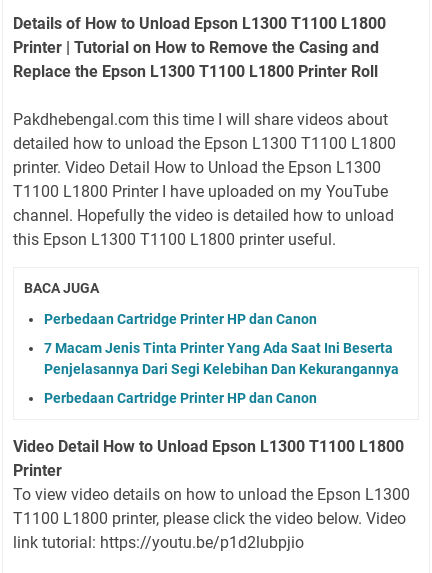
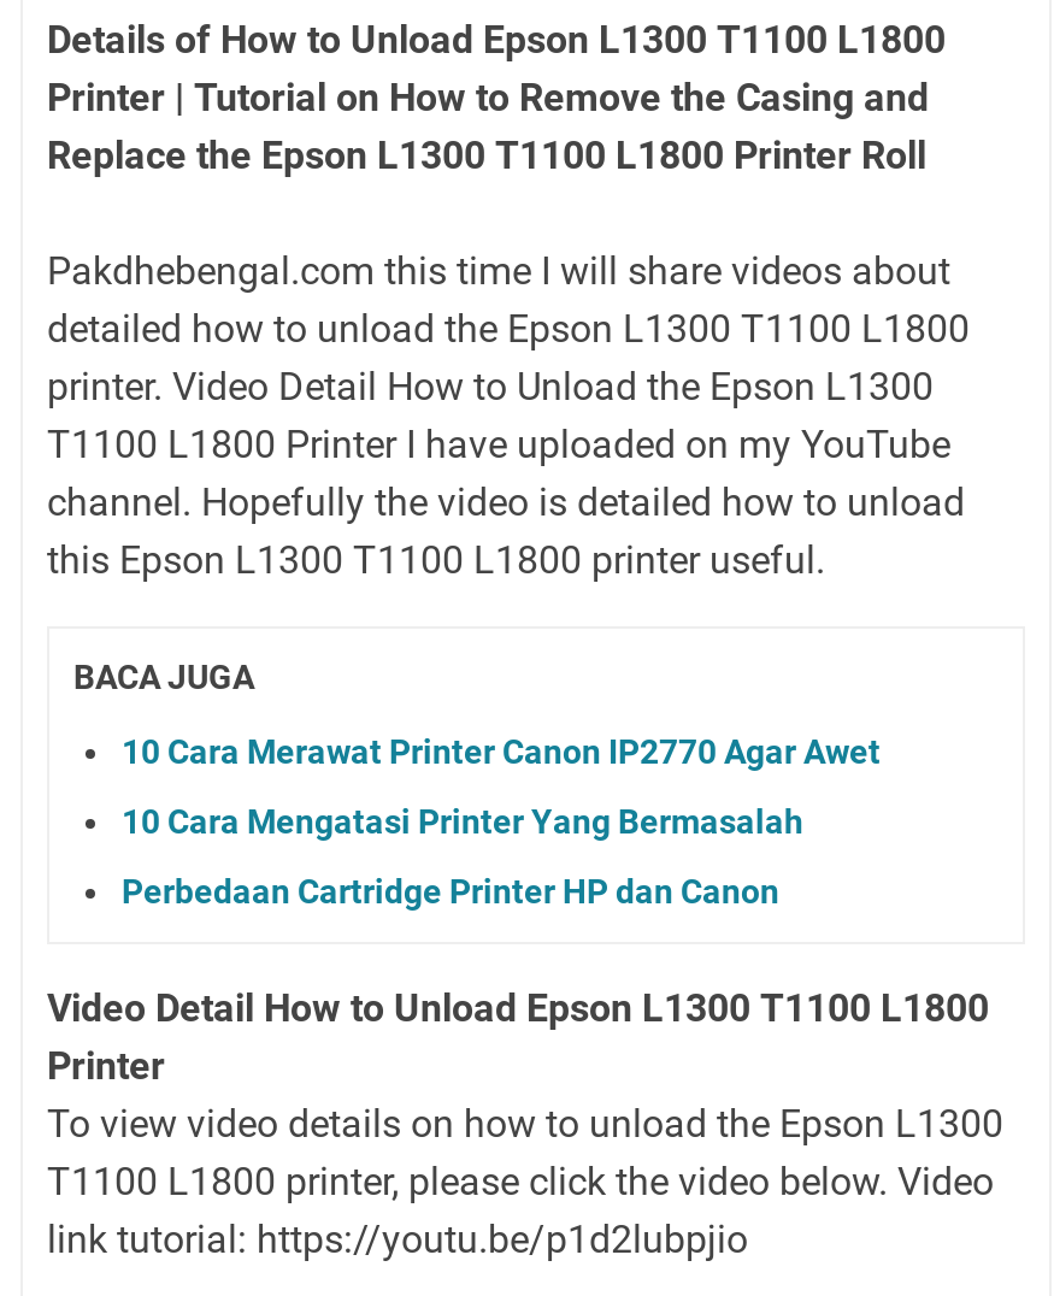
- Perbedaan Cartridge Printer HP dan Canon
+ 10 Cara Merawat Printer Canon IP2770 Agar Awet

- 7 Macam Jenis Tinta Printer Yang Ada Saat Ini Beserta
- Penjelasannya Dari Segi Kelebihan Dan Kekurangannya
+ 10 Cara Mengatasi Printer Yang Bermasalah
